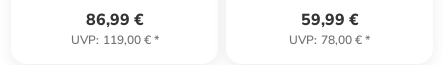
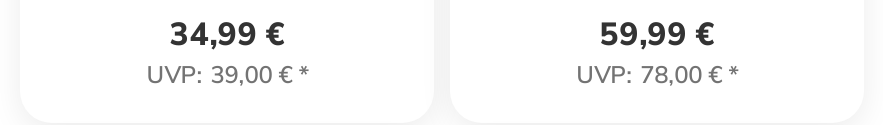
- 86,99 €
- UVP: 119,00 €*
+ 34,99 €
+ UVP: 39,00 €*
